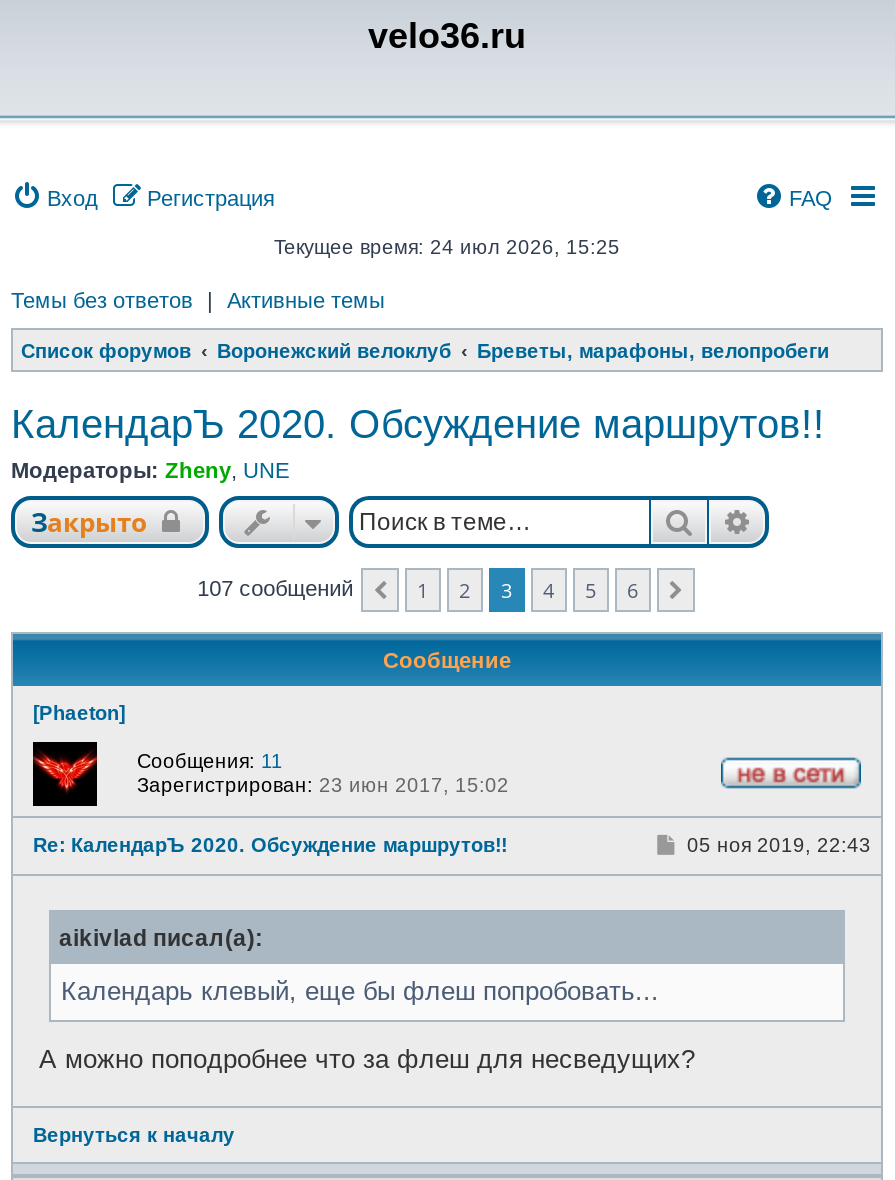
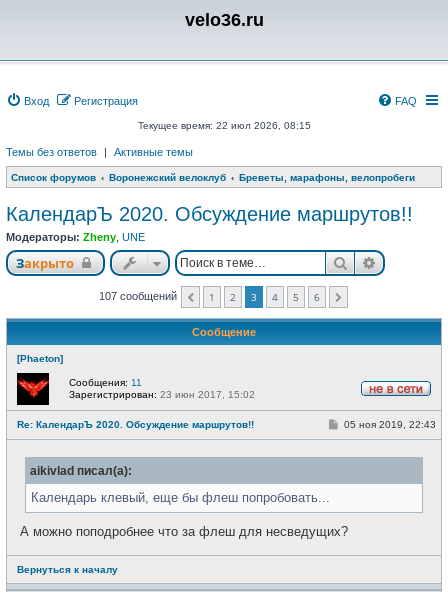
- Текущее время: 24 июл 2026, 15:25
+ Текущее время: 22 июл 2026, 08:15
